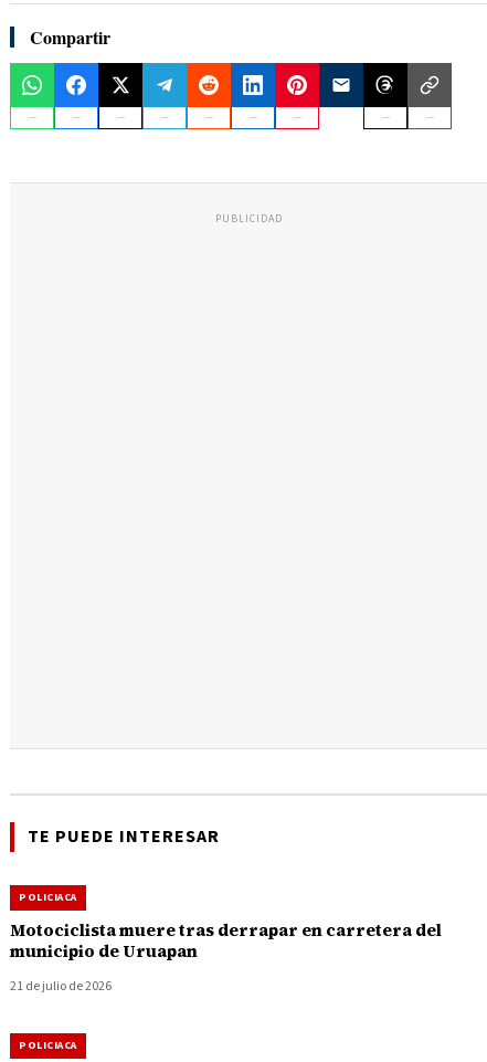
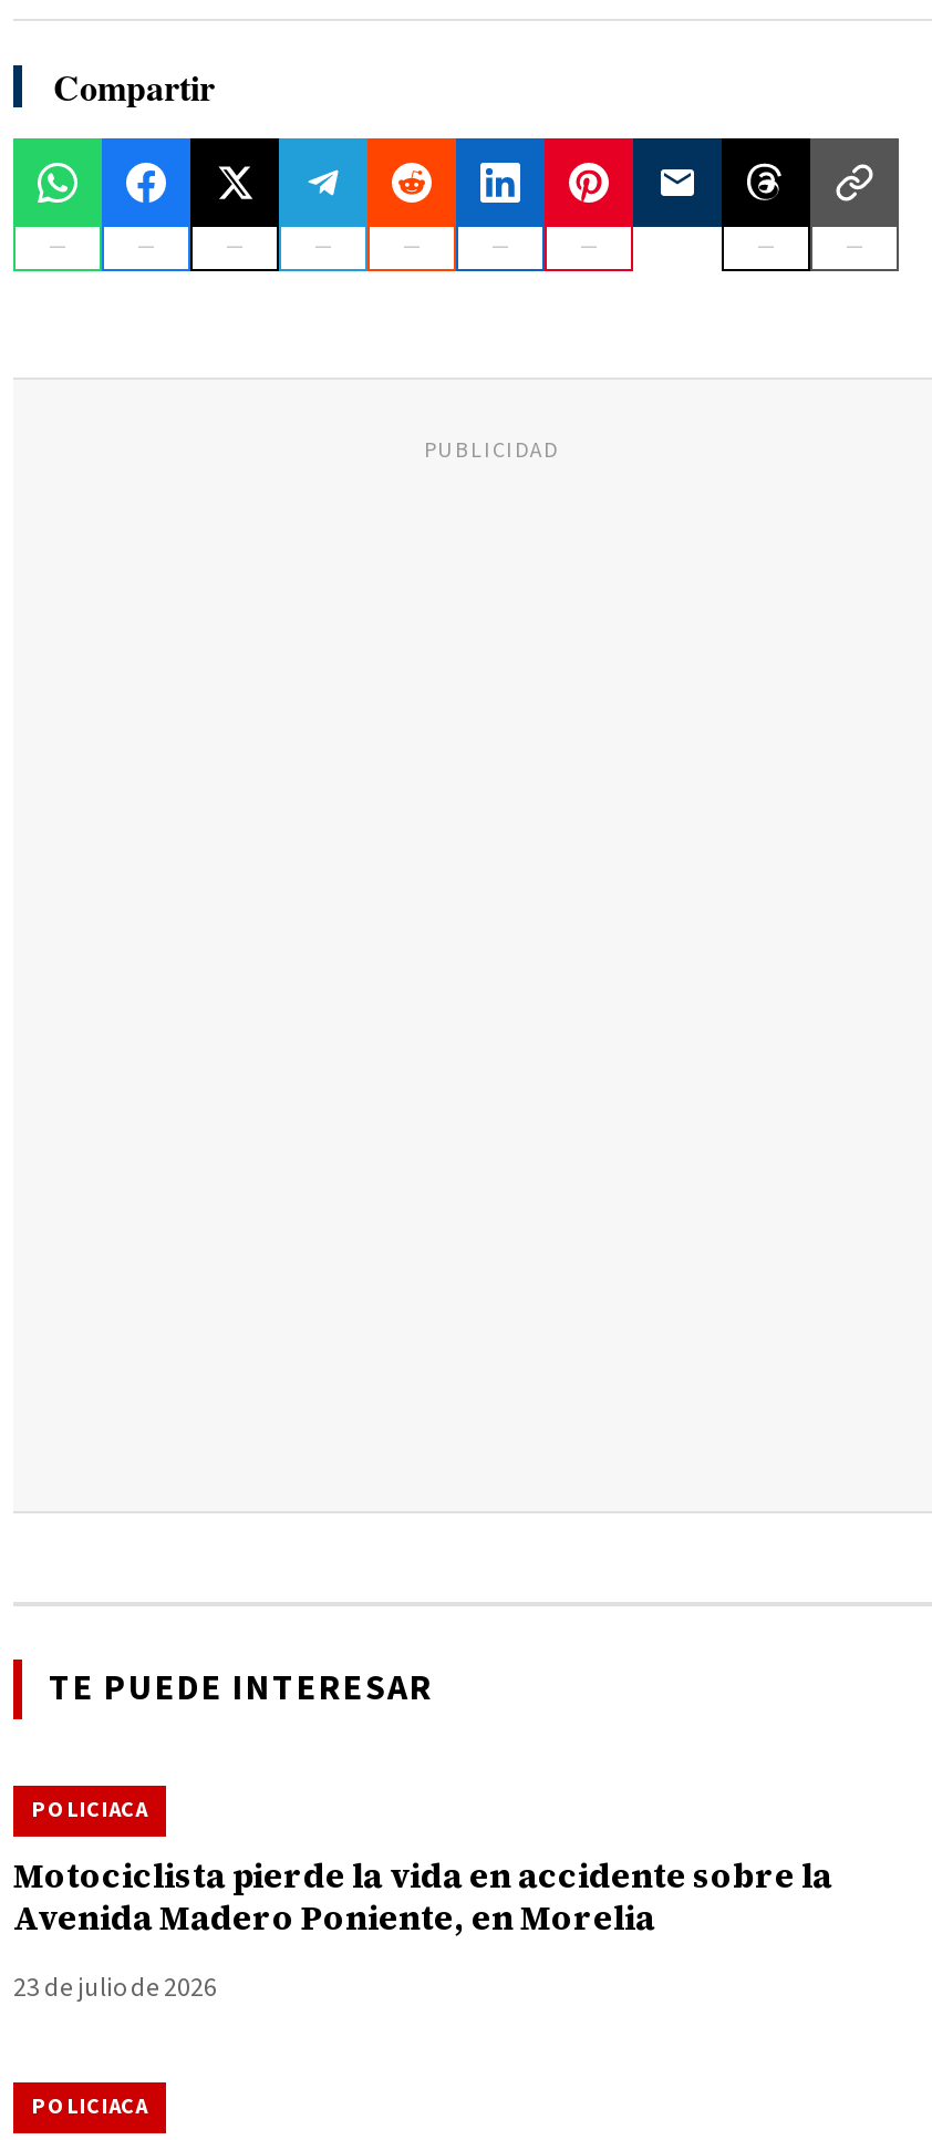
- Motociclista muere tras derrapar en carretera del
- municipio de Uruapan
+ Motociclista pierde la vida en accidente sobre la
+ Avenida Madero Poniente, en Morelia

- 21 de julio de 2026
+ 23 de julio de 2026
